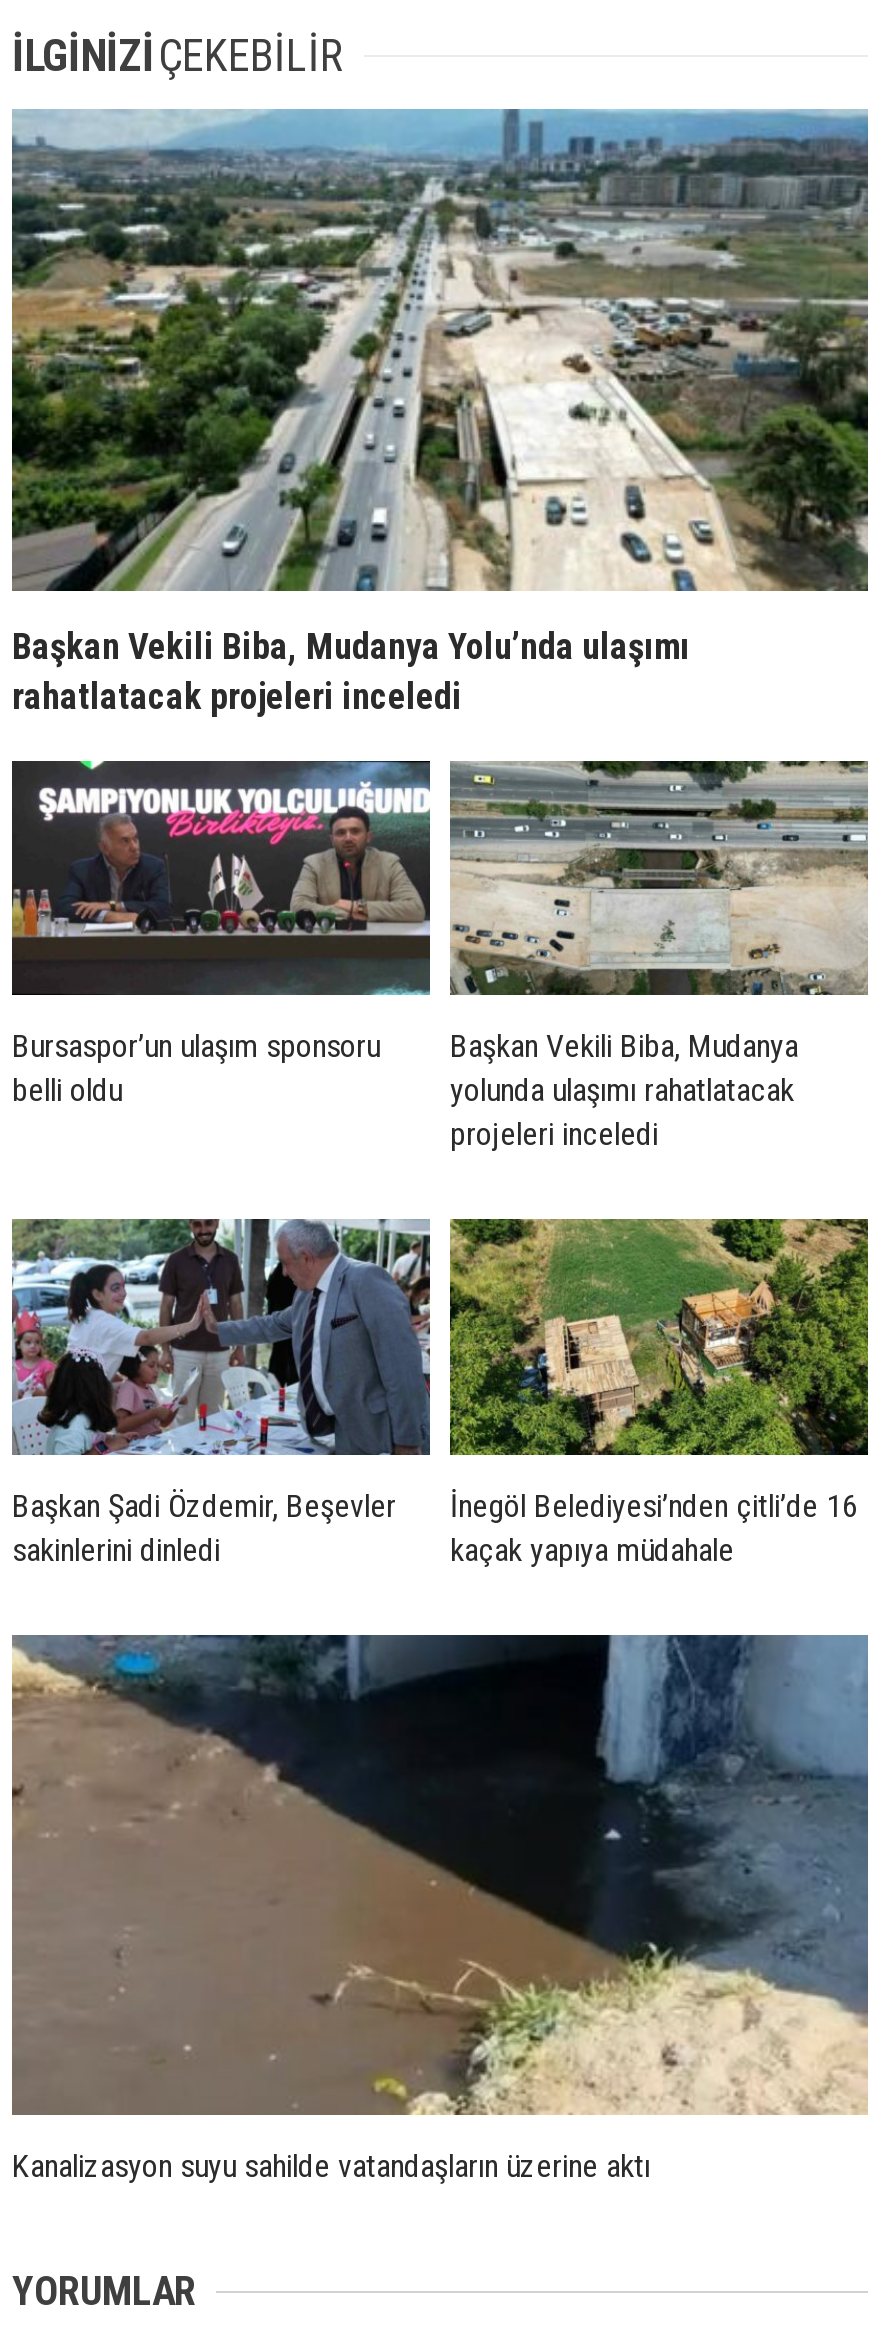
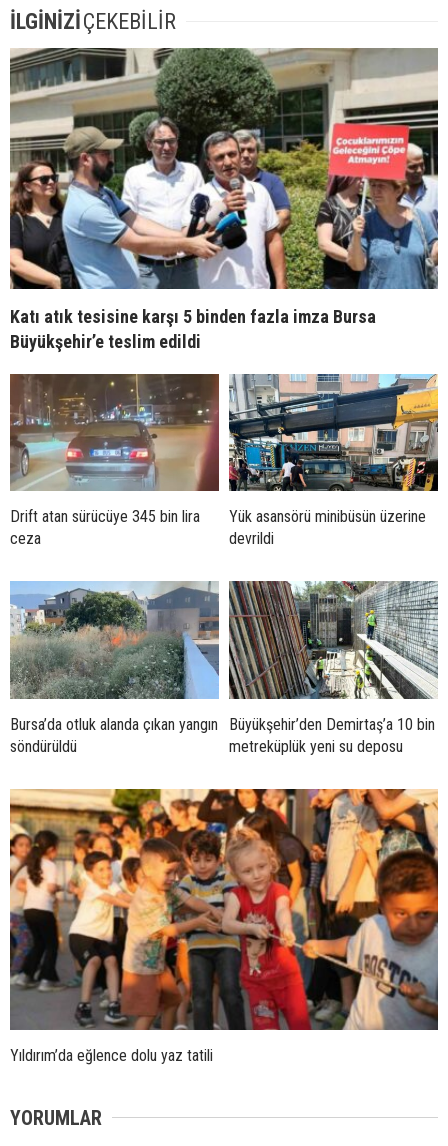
- [image]
- Başkan Vekili Biba, Mudanya Yolu’nda ulaşımı
- rahatlatacak projeleri inceledi
+ [image]
+ Katı atık tesisine karşı 5 binden fazla imza Bursa
+ Büyükşehir’e teslim edildi

- [image]
- Bursaspor’un ulaşım sponsoru
- belli oldu
+ [image]
+ Drift atan sürücüye 345 bin lira
+ ceza

- [image]
- Başkan Vekili Biba, Mudanya
- yolunda ulaşımı rahatlatacak
- projeleri inceledi
+ [image]
+ Yük asansörü minibüsün üzerine
+ devrildi

- [image]
- Başkan Şadi Özdemir, Beşevler
- sakinlerini dinledi
+ [image]
+ Bursa’da otluk alanda çıkan yangın
+ söndürüldü

- [image]
- İnegöl Belediyesi’nden çitli’de 16
- kaçak yapıya müdahale
+ [image]
+ Büyükşehir’den Demirtaş’a 10 bin
+ metreküplük yeni su deposu

- [image]
- Kanalizasyon suyu sahilde vatandaşların üzerine aktı
+ [image]
+ Yıldırım’da eğlence dolu yaz tatili
